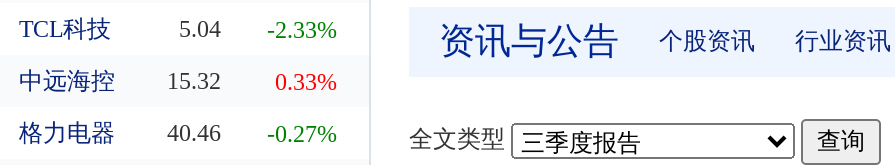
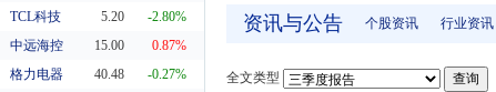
- 5.04
+ 5.20

- -2.33%
+ -2.80%

- 15.32
+ 15.00

- 0.33%
+ 0.87%

- 格力电器 40.46 -0.27%
+ 格力电器 40.48 -0.27%
